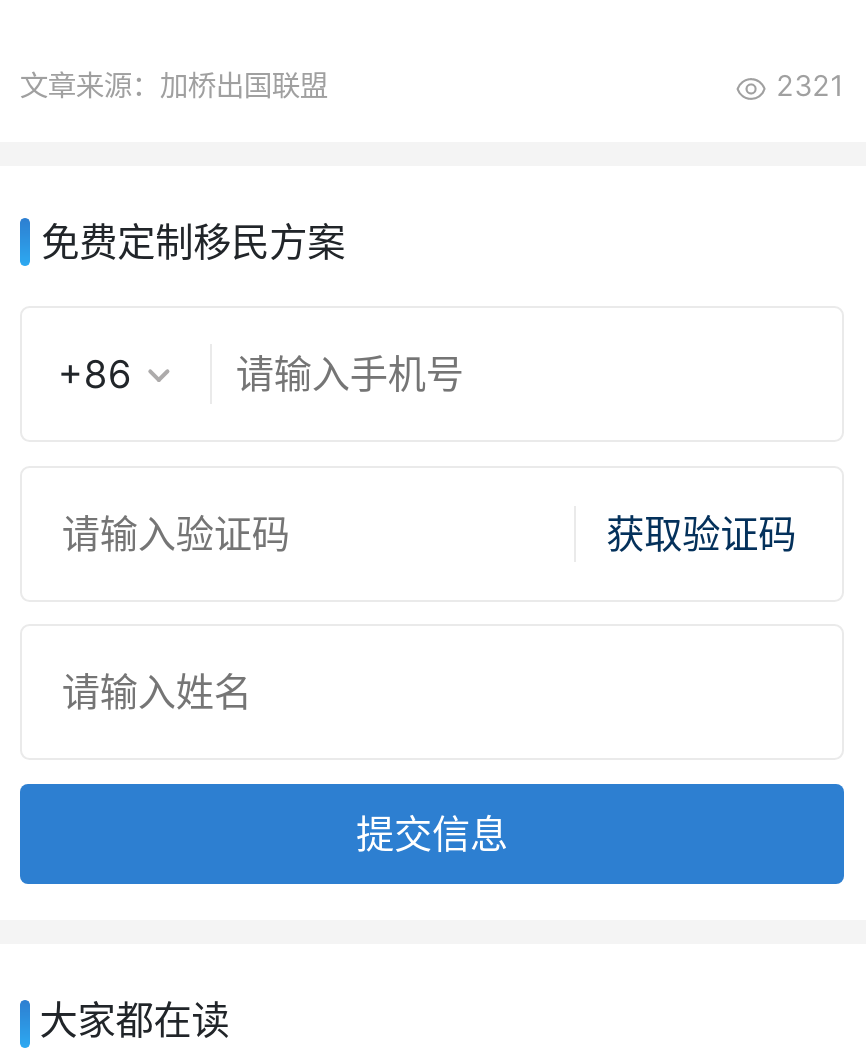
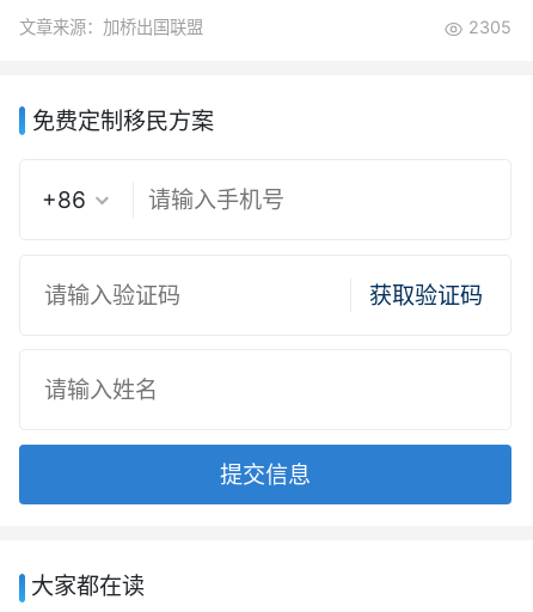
- 2321
+ 2305
